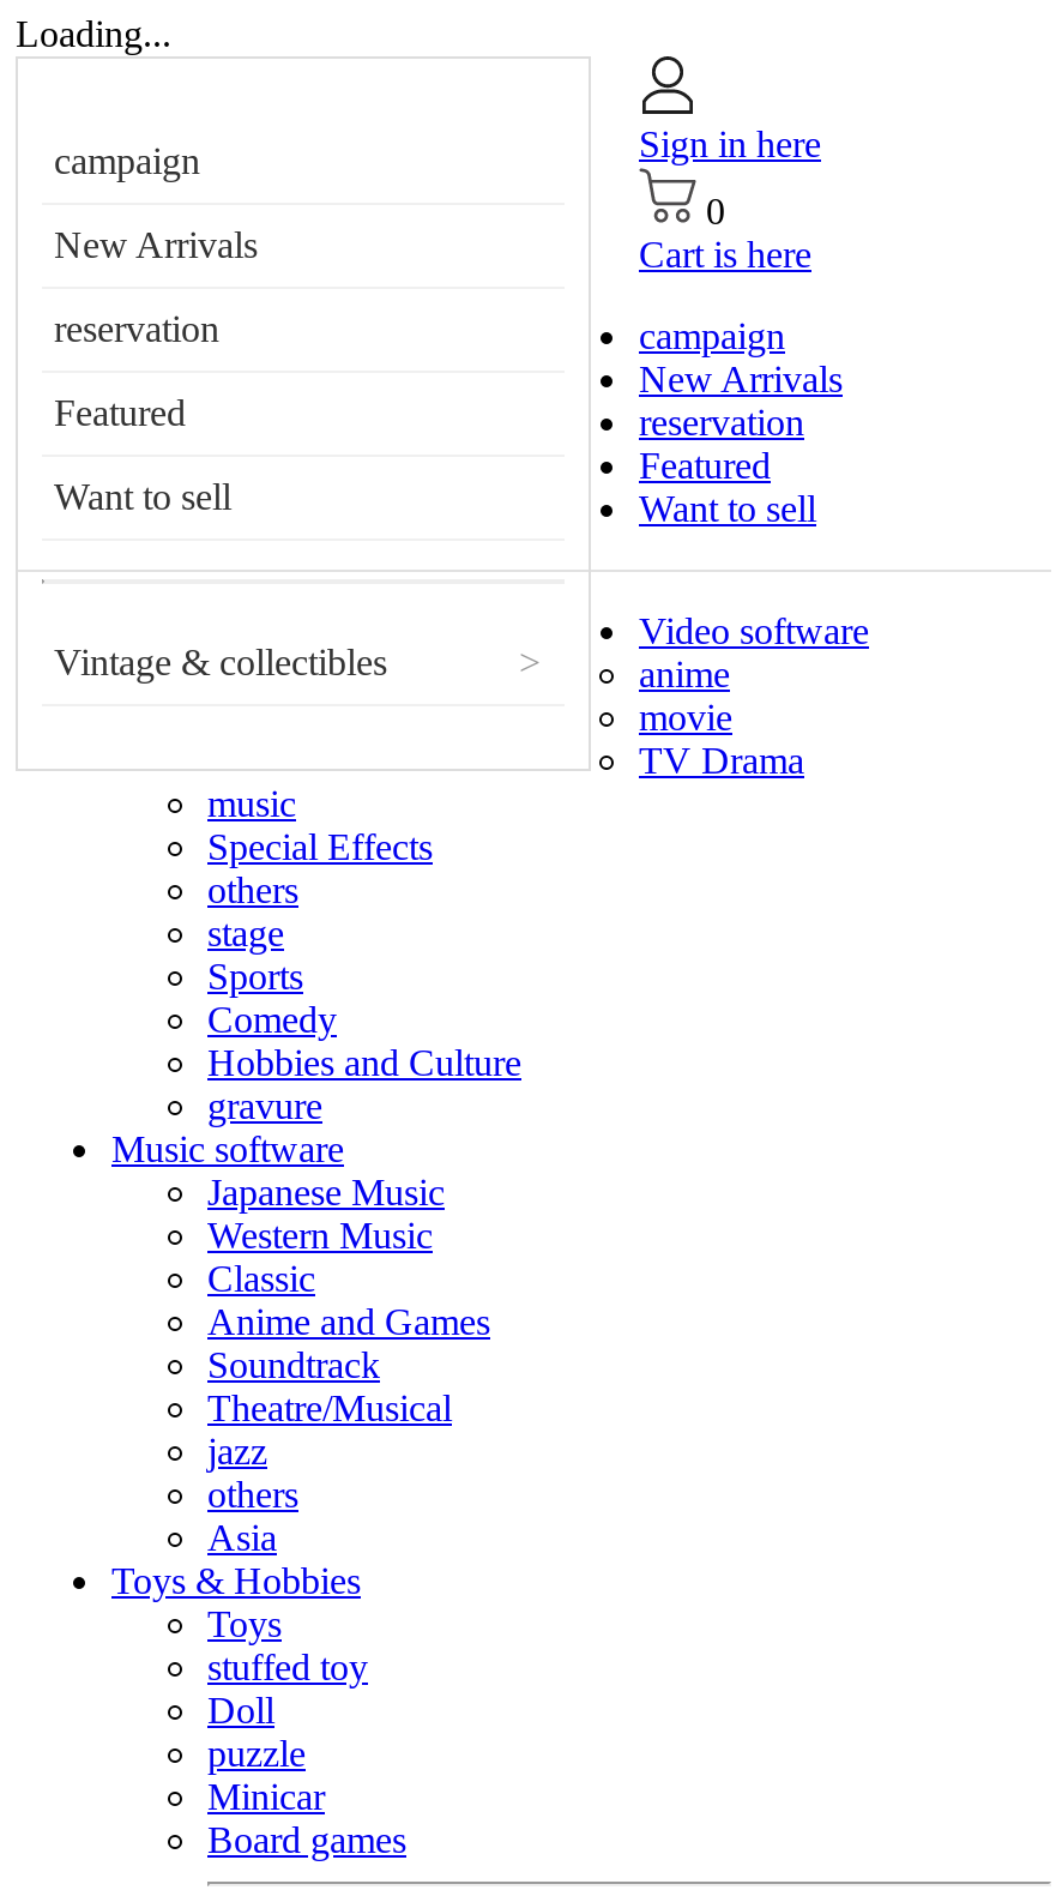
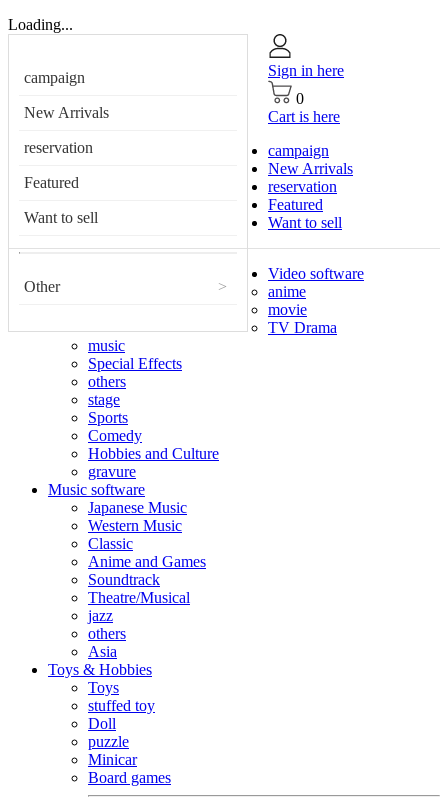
- Vintage & collectibles
+ Other
